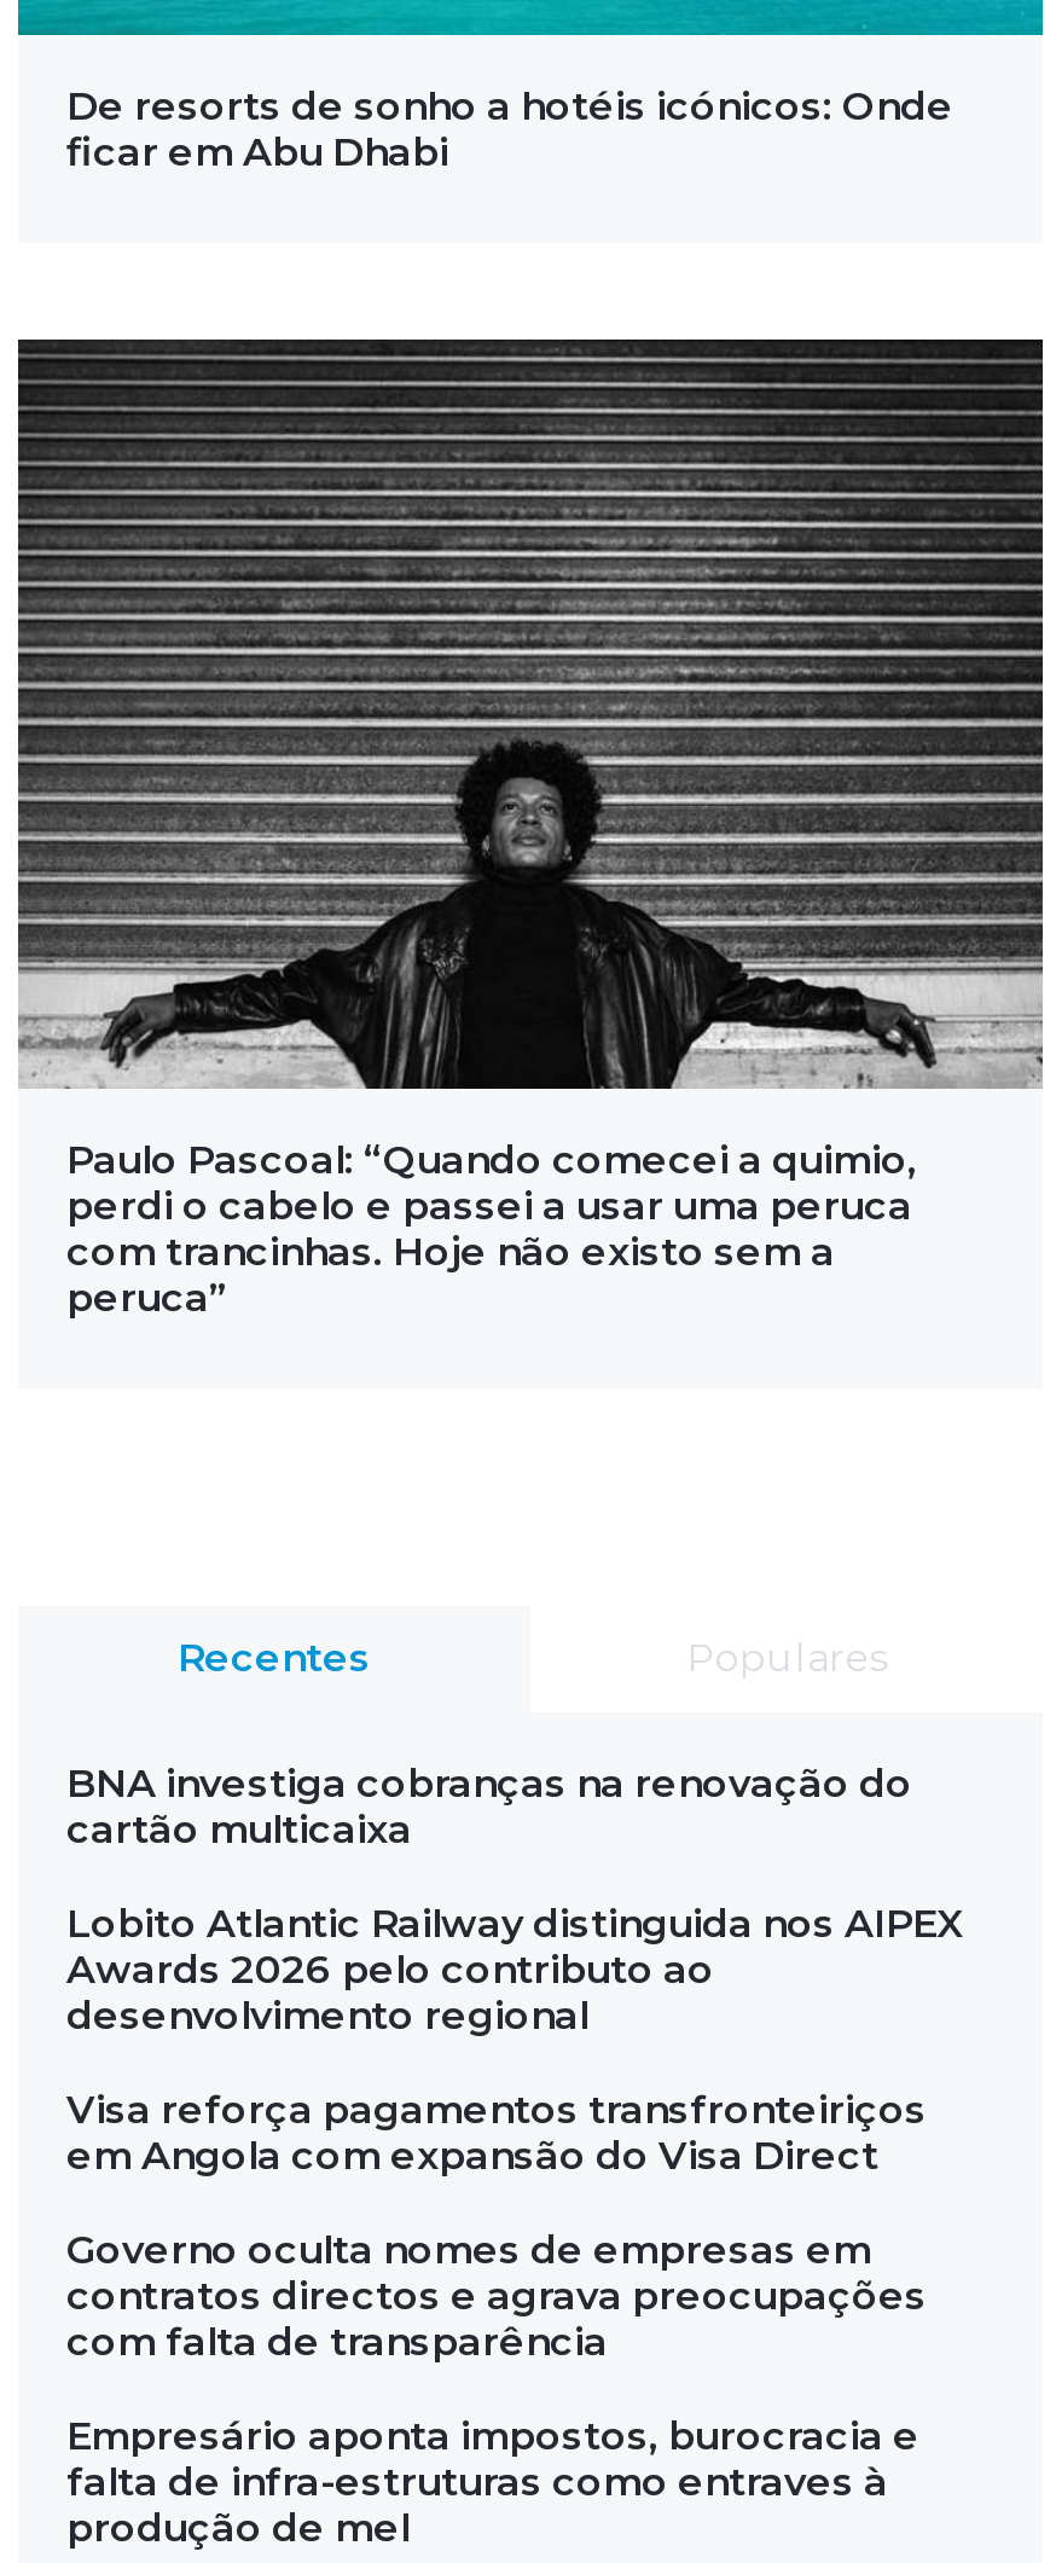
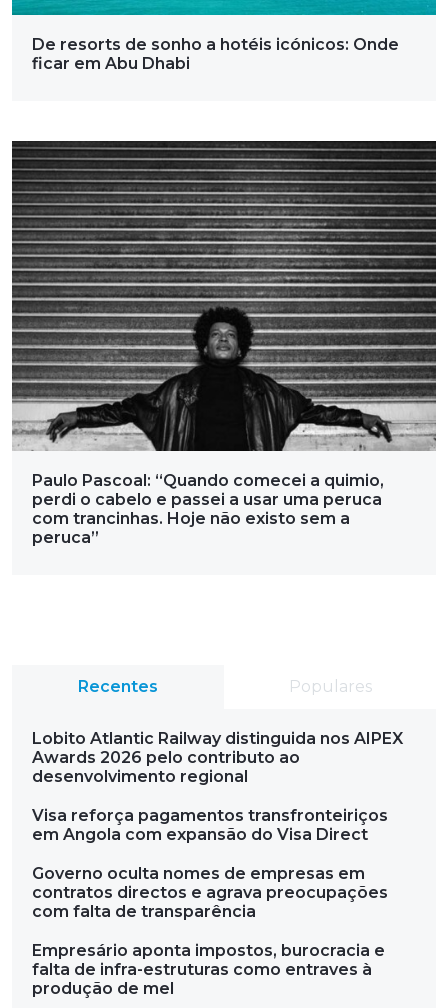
- BNA investiga cobranças na renovação do
- cartão multicaixa
